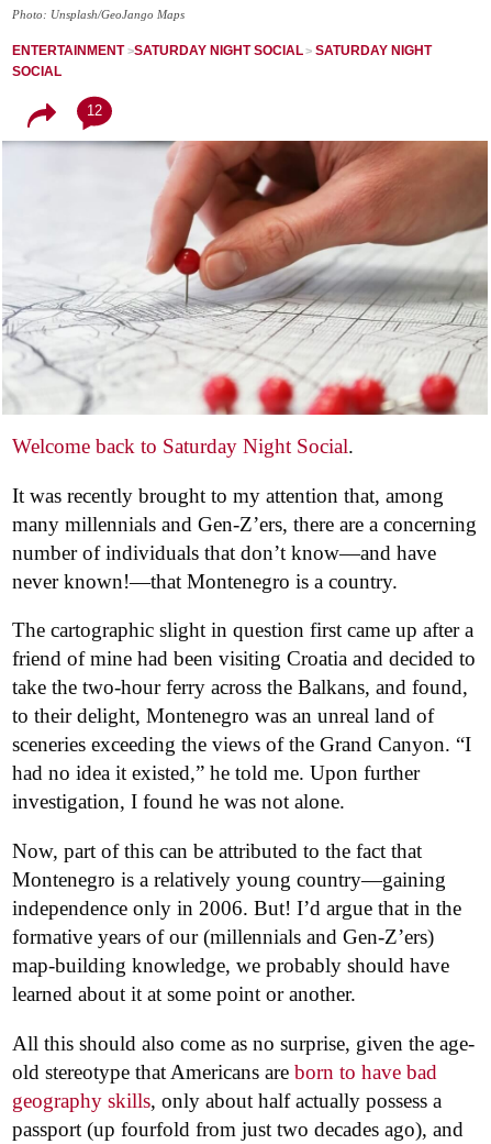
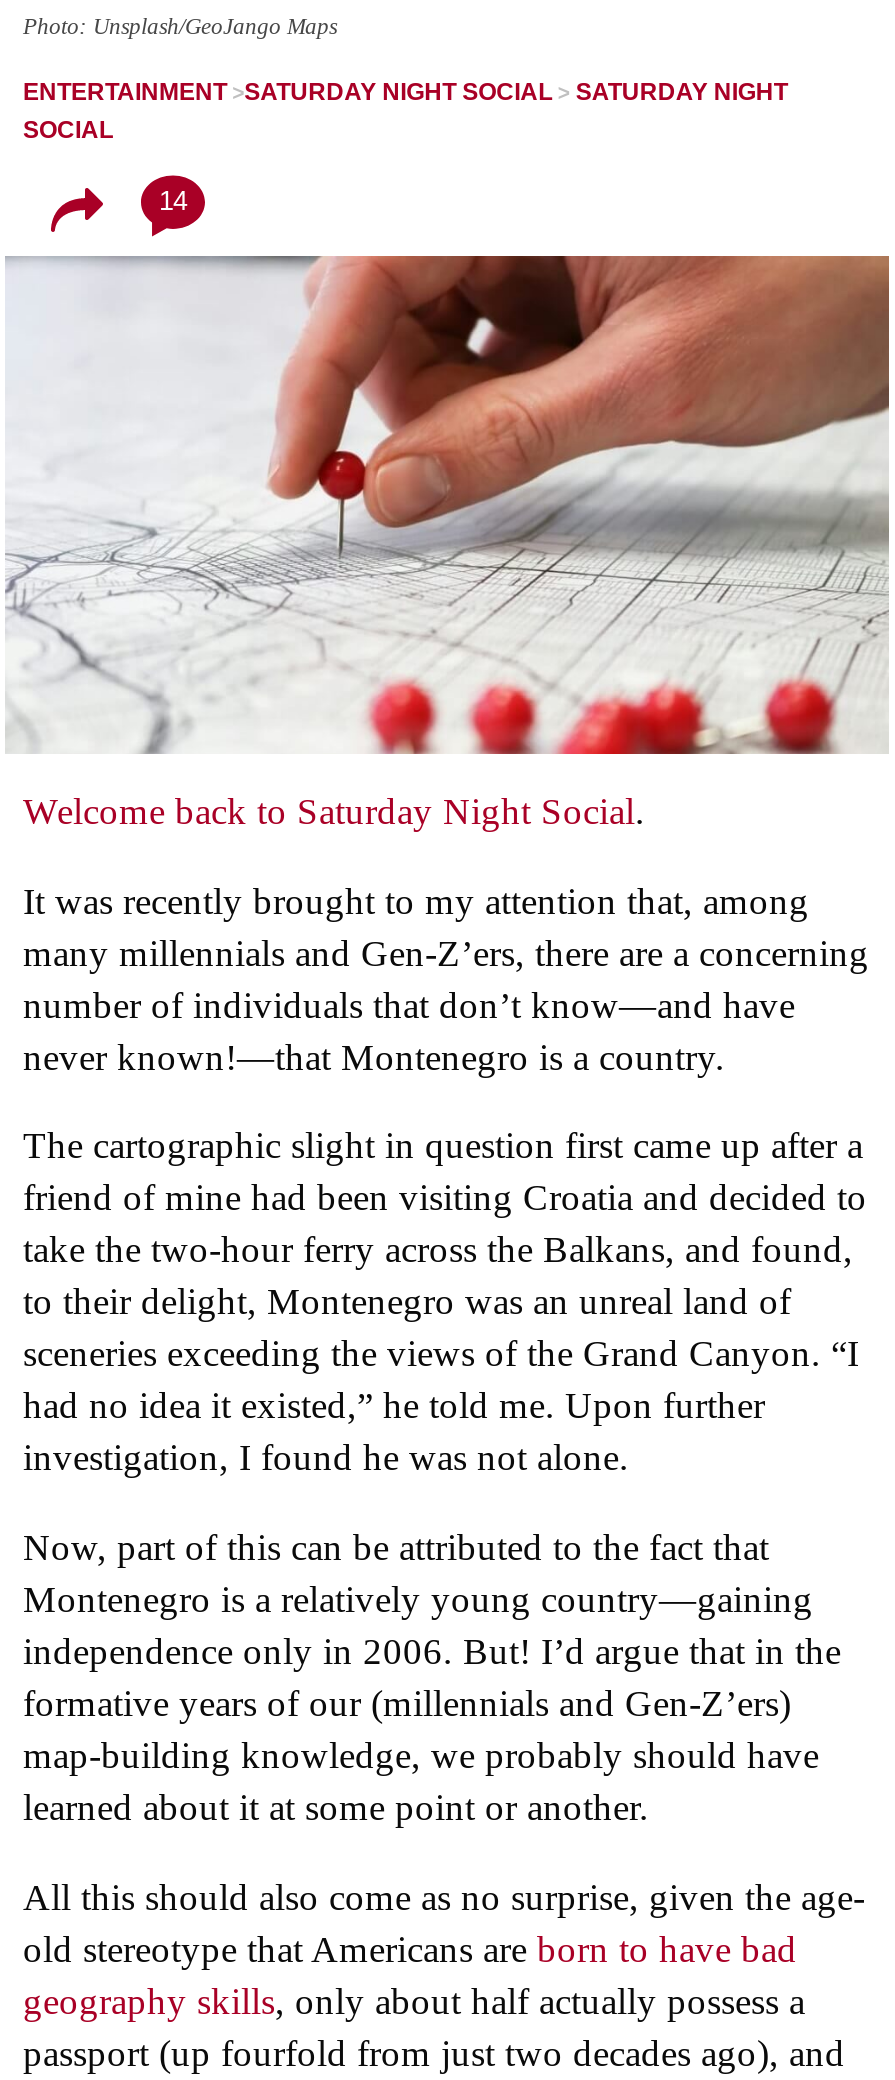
- 12
+ 14
